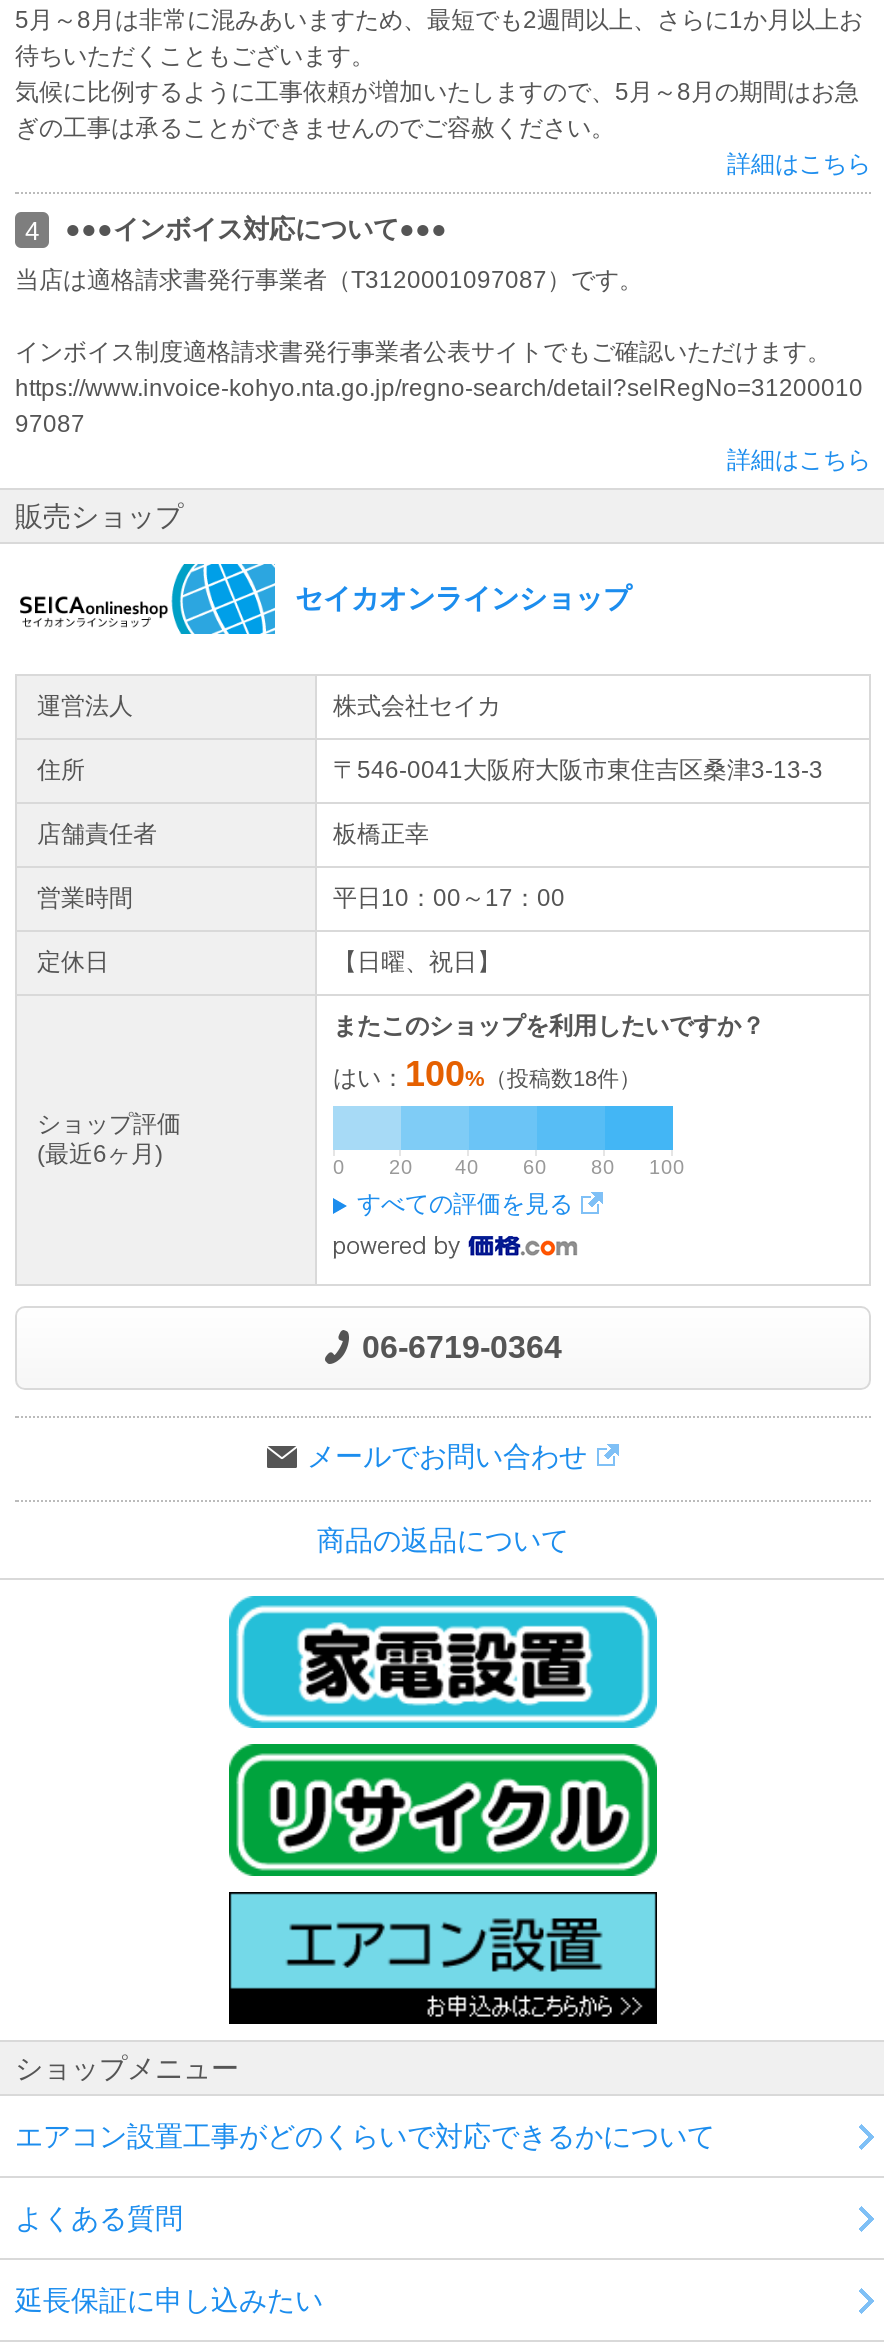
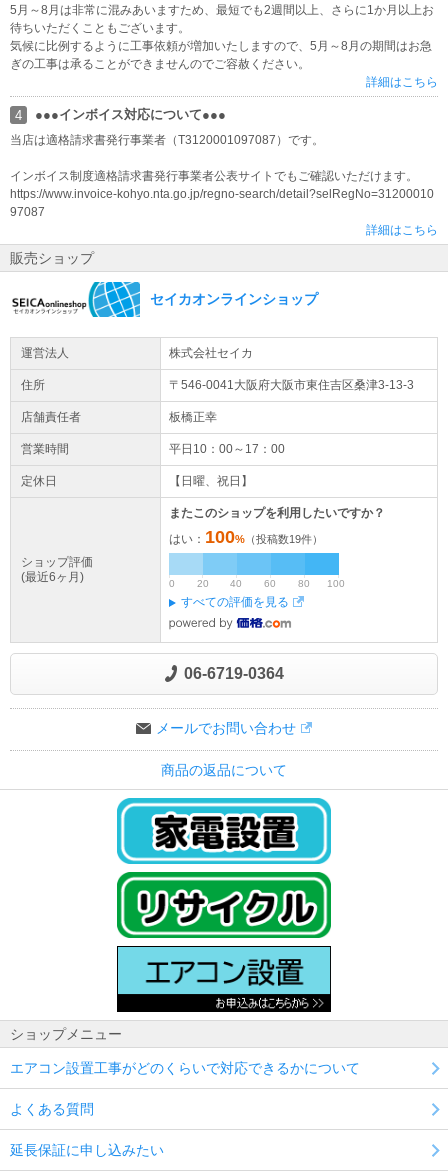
- はい：100%（投稿数18件）
+ はい：100%（投稿数19件）
